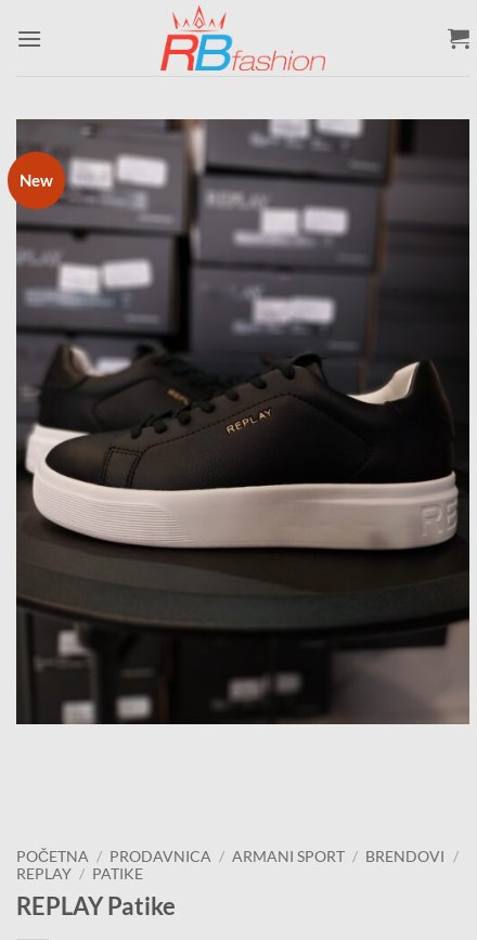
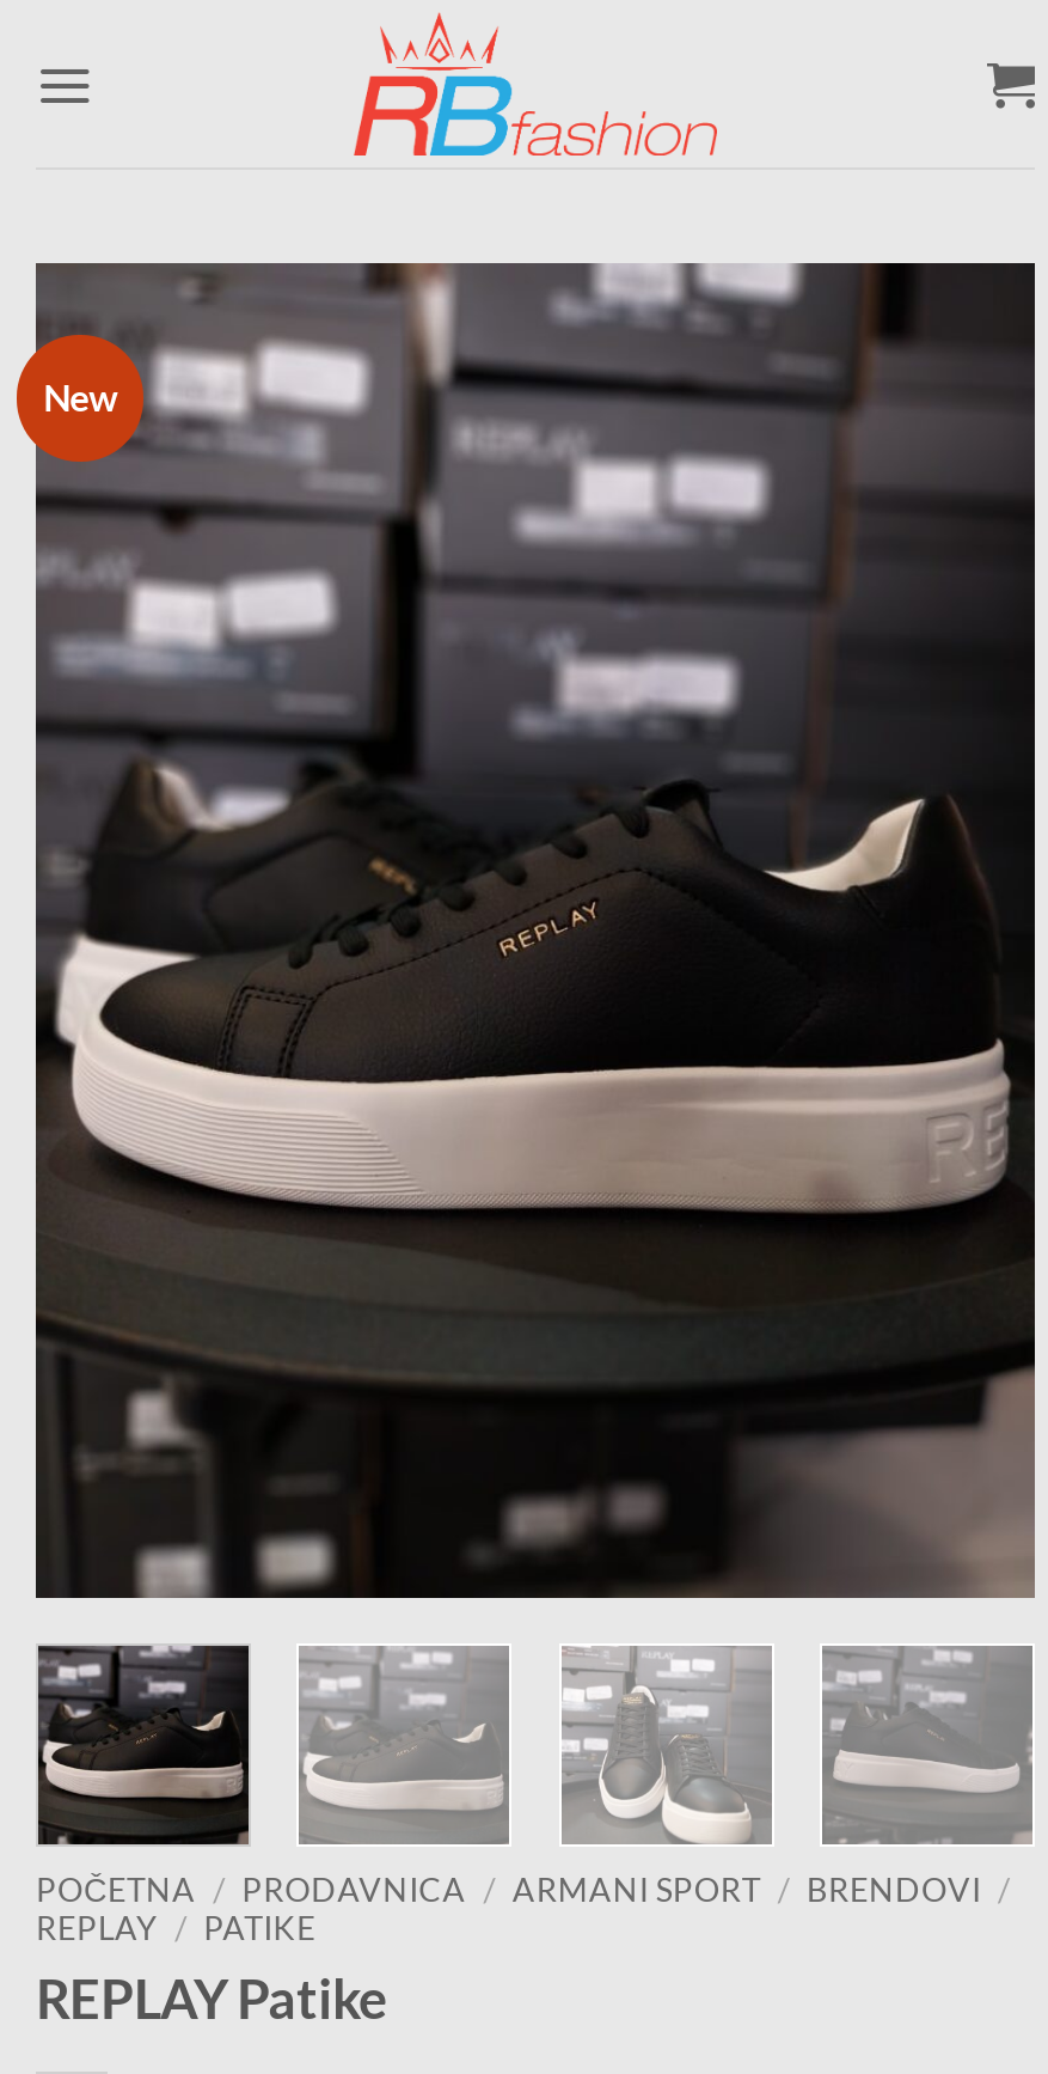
+ [image]

+ [image]

+ [image]

+ [image]
